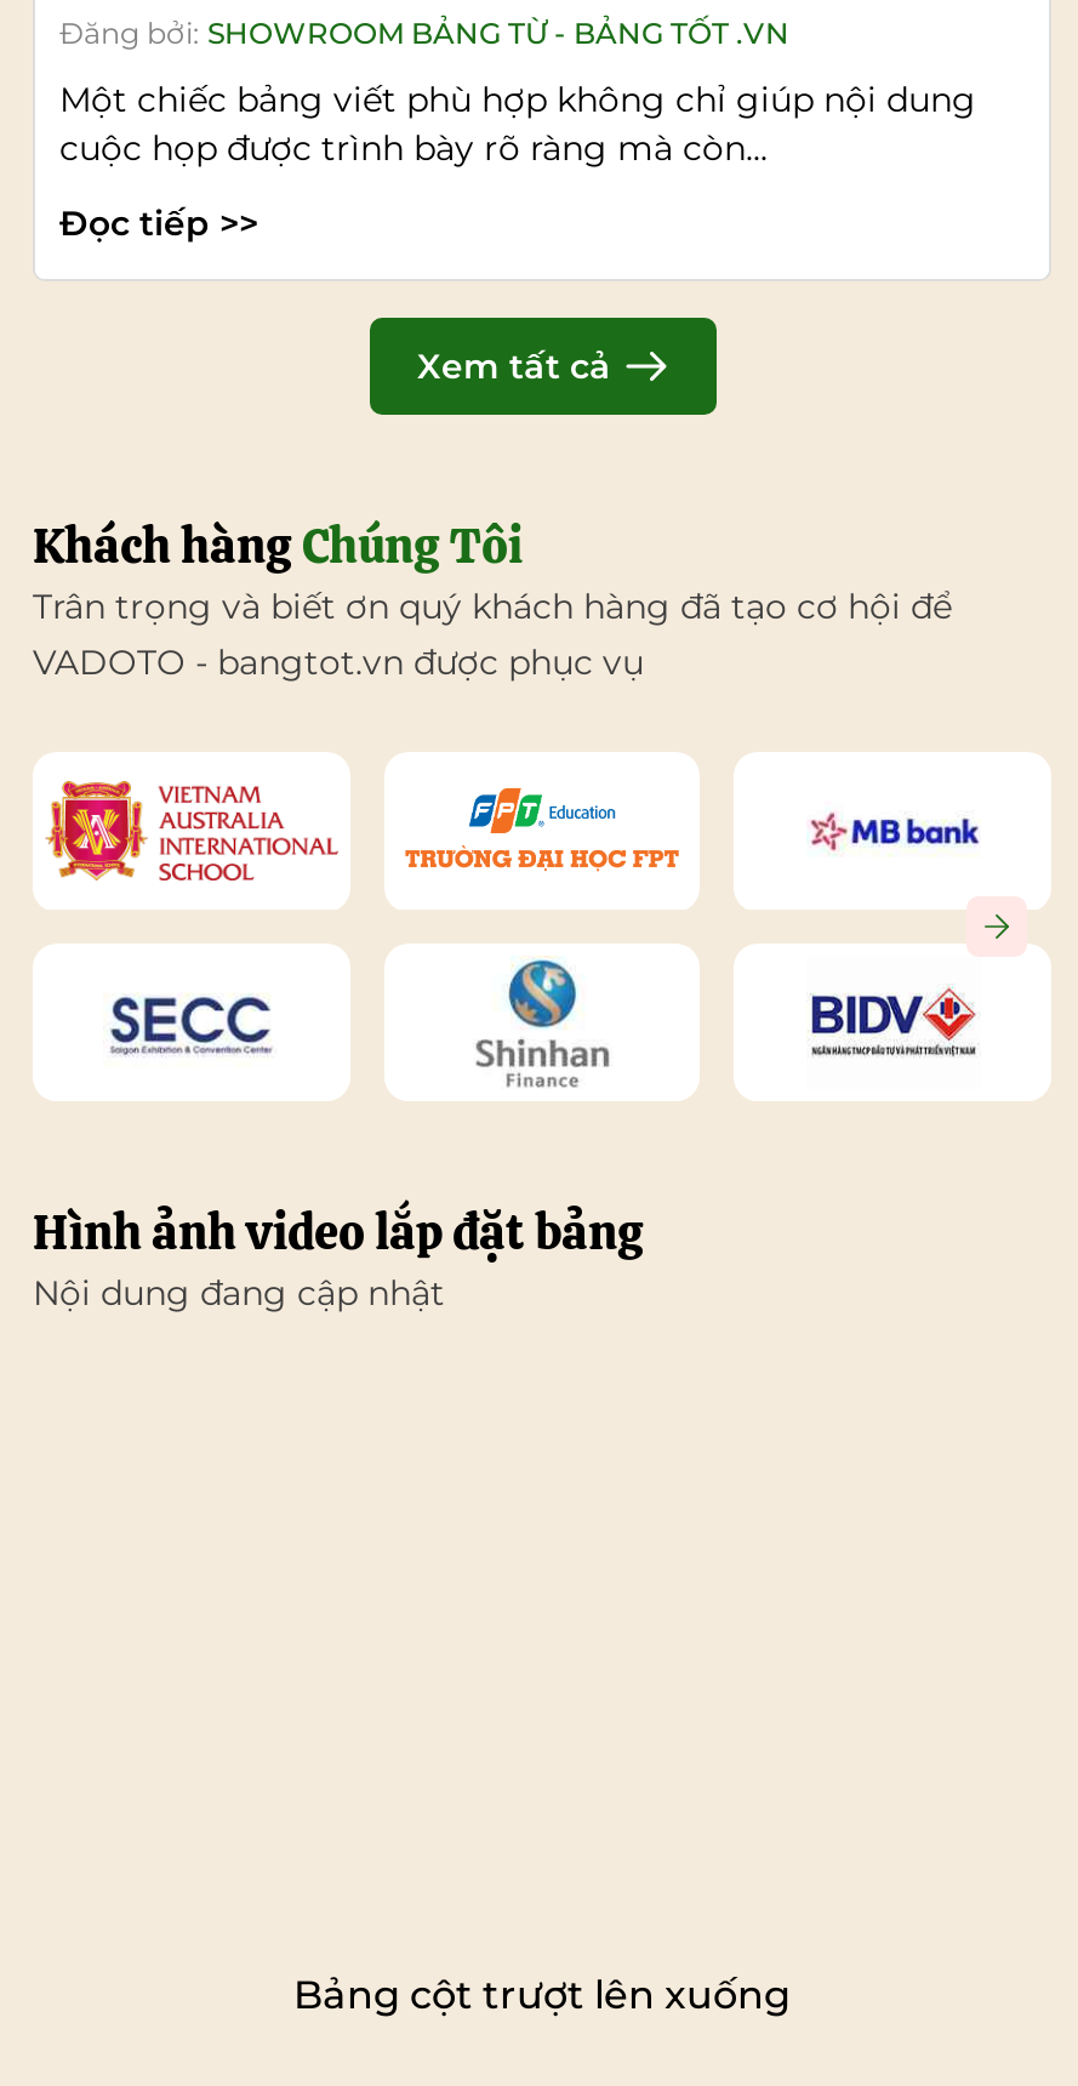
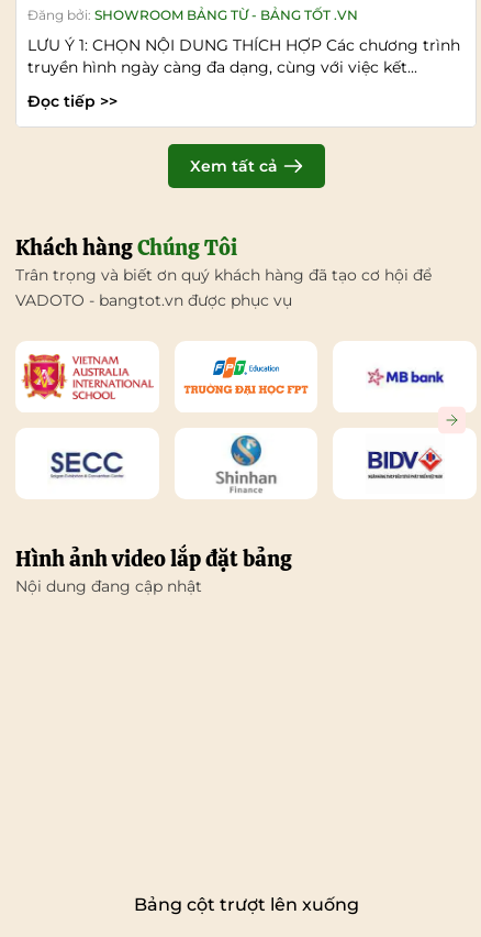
- Một chiếc bảng viết phù hợp không chỉ giúp nội dung
- cuộc họp được trình bày rõ ràng mà còn...
+ LƯU Ý 1: CHỌN NỘI DUNG THÍCH HỢP Các chương trình
+ truyền hình ngày càng đa dạng, cùng với việc kết...
